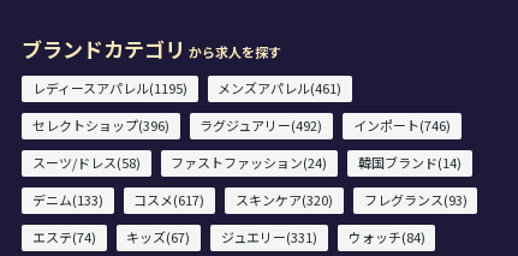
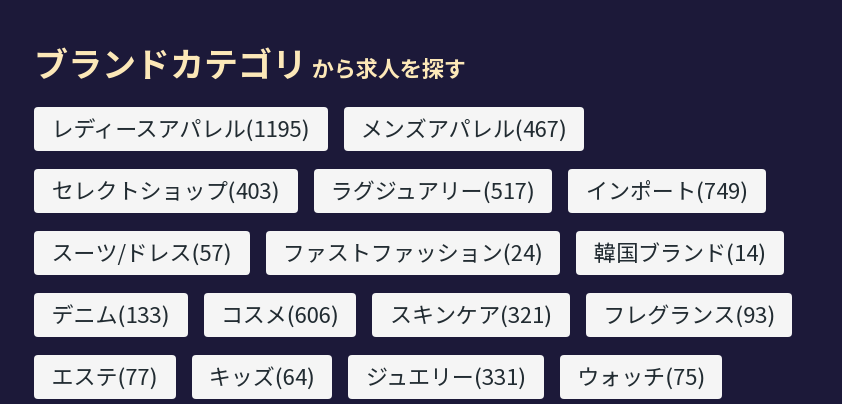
- メンズアパレル(461)
+ メンズアパレル(467)

- セレクトショップ(396)
+ セレクトショップ(403)

- ラグジュアリー(492)
+ ラグジュアリー(517)

- インポート(746)
+ インポート(749)

- スーツ/ドレス(58)
+ スーツ/ドレス(57)

- コスメ(617)
+ コスメ(606)

- スキンケア(320)
+ スキンケア(321)

- エステ(74)
+ エステ(77)

- キッズ(67)
+ キッズ(64)

- ウォッチ(84)
+ ウォッチ(75)
